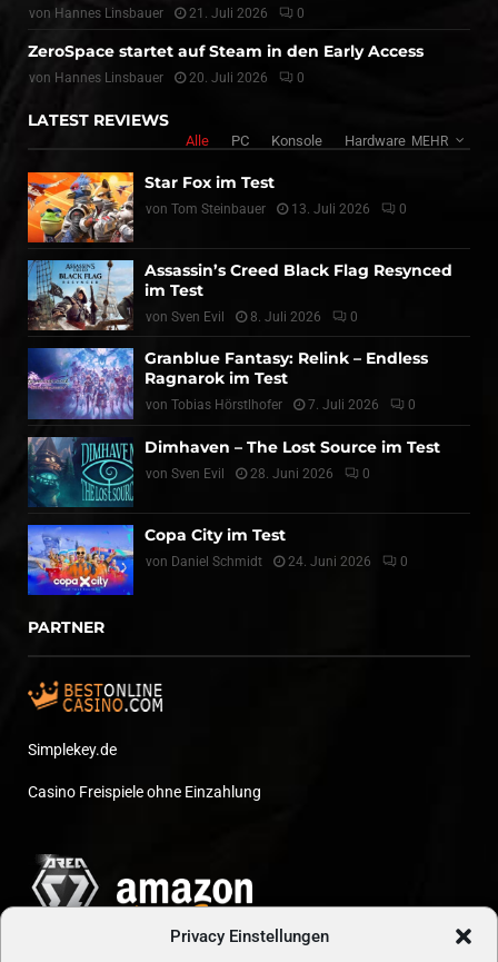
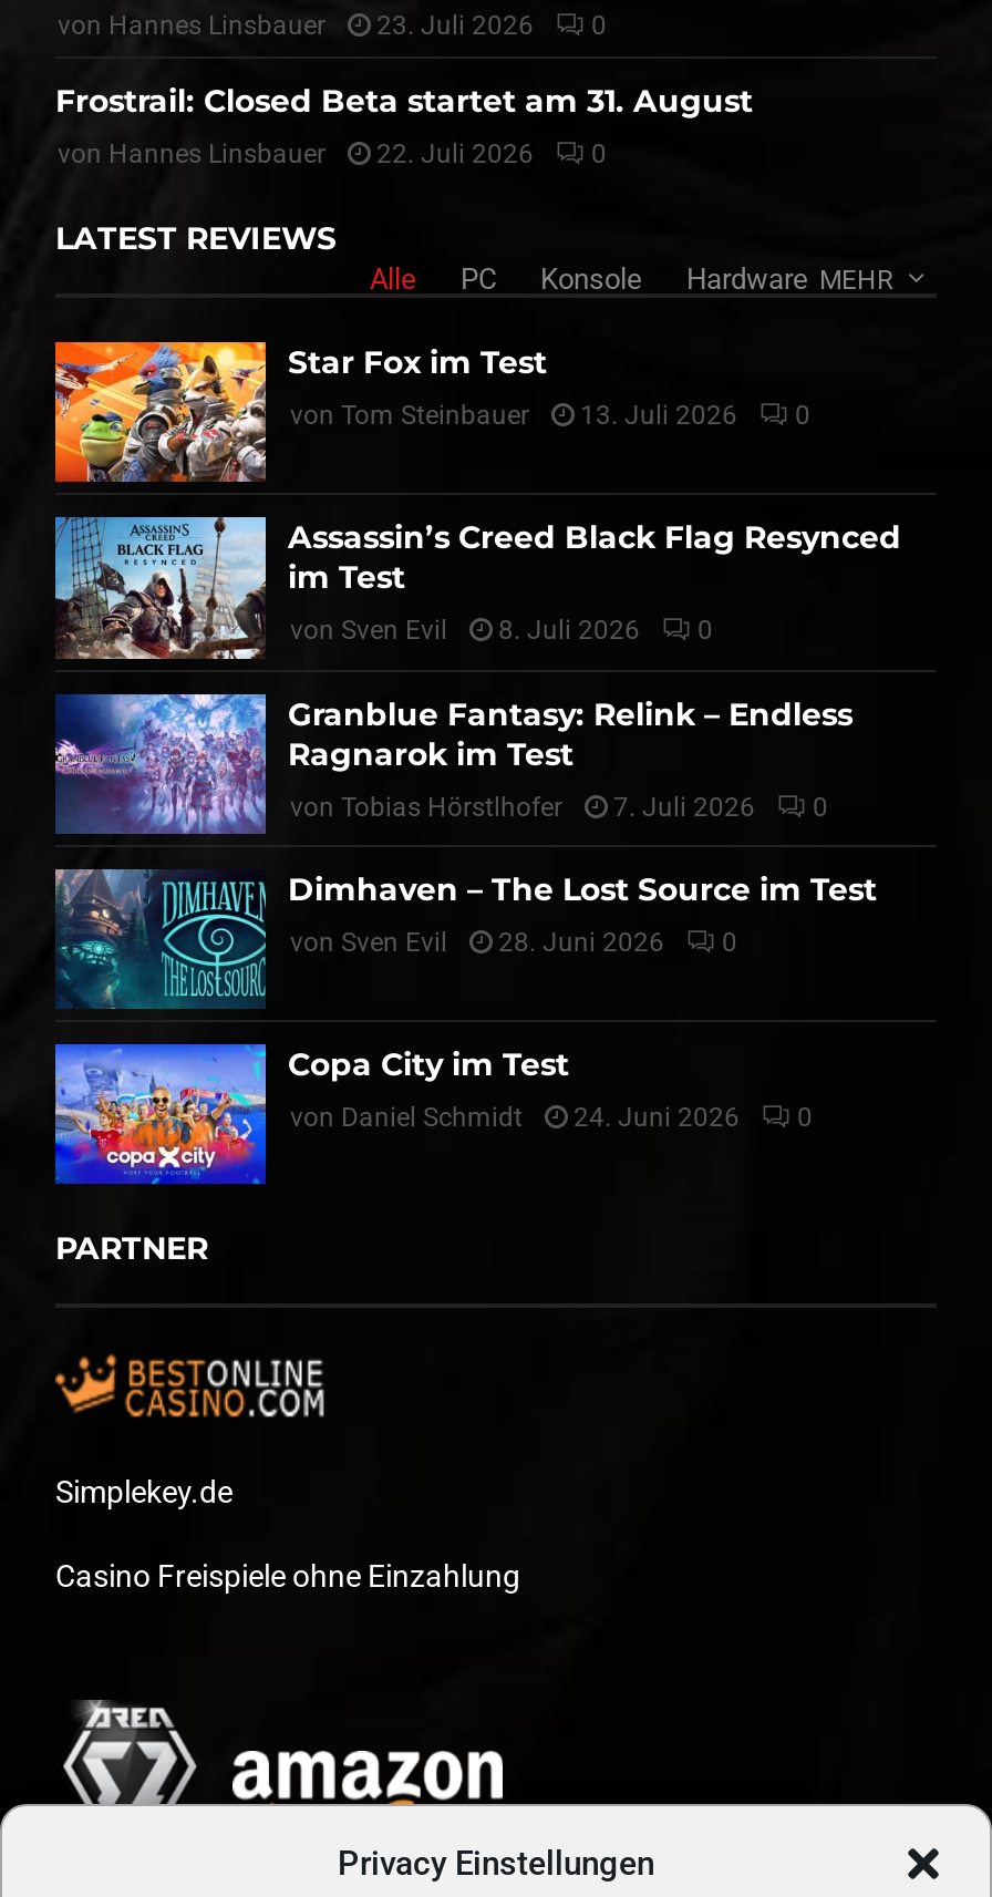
- von Hannes Linsbauer 21. Juli 2026 0
+ von Hannes Linsbauer 23. Juli 2026 0

- ZeroSpace startet auf Steam in den Early Access
+ Frostrail: Closed Beta startet am 31. August

- von Hannes Linsbauer 20. Juli 2026 0
+ von Hannes Linsbauer 22. Juli 2026 0
